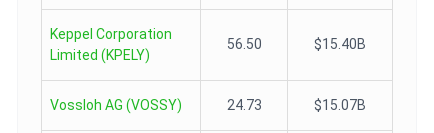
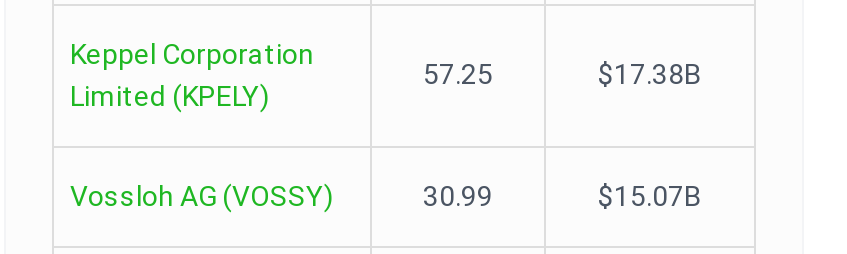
- 56.50
- $15.40B
+ 57.25
+ $17.38B

- 24.73
+ 30.99
